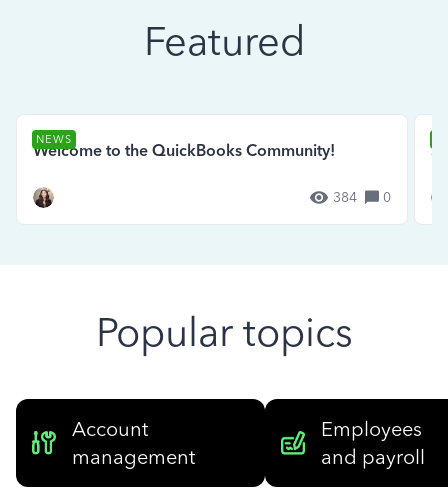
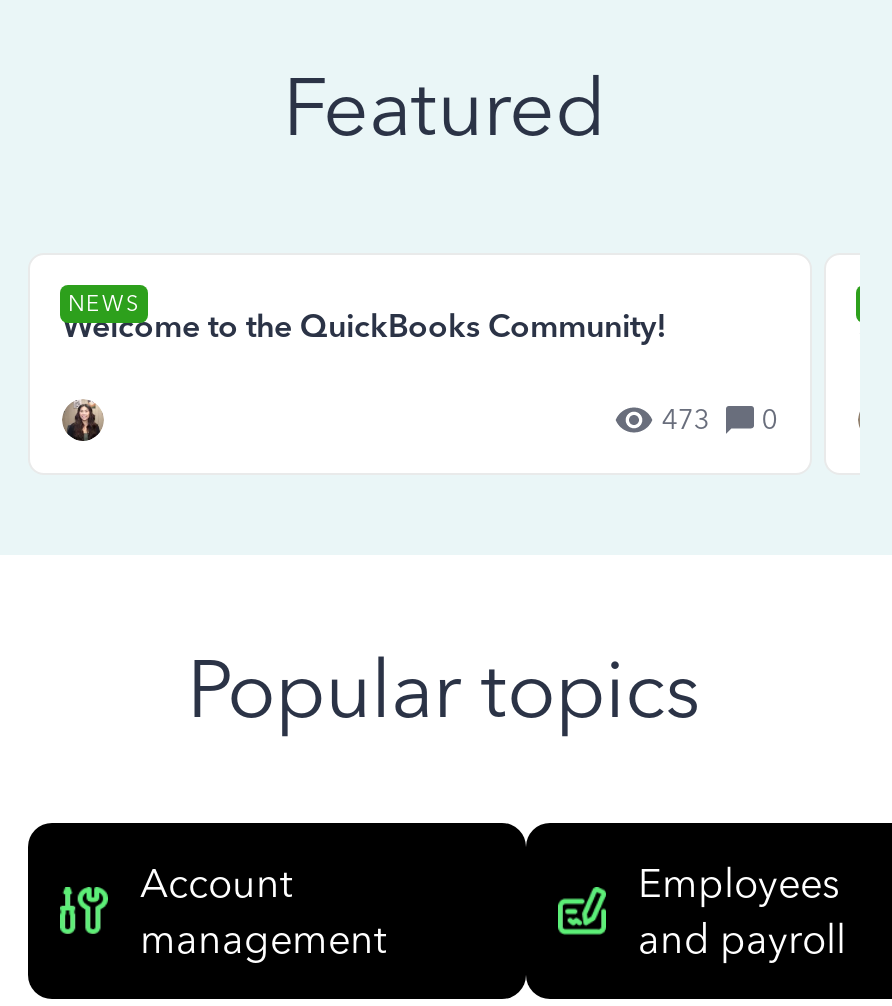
- 384 0
+ 473 0
